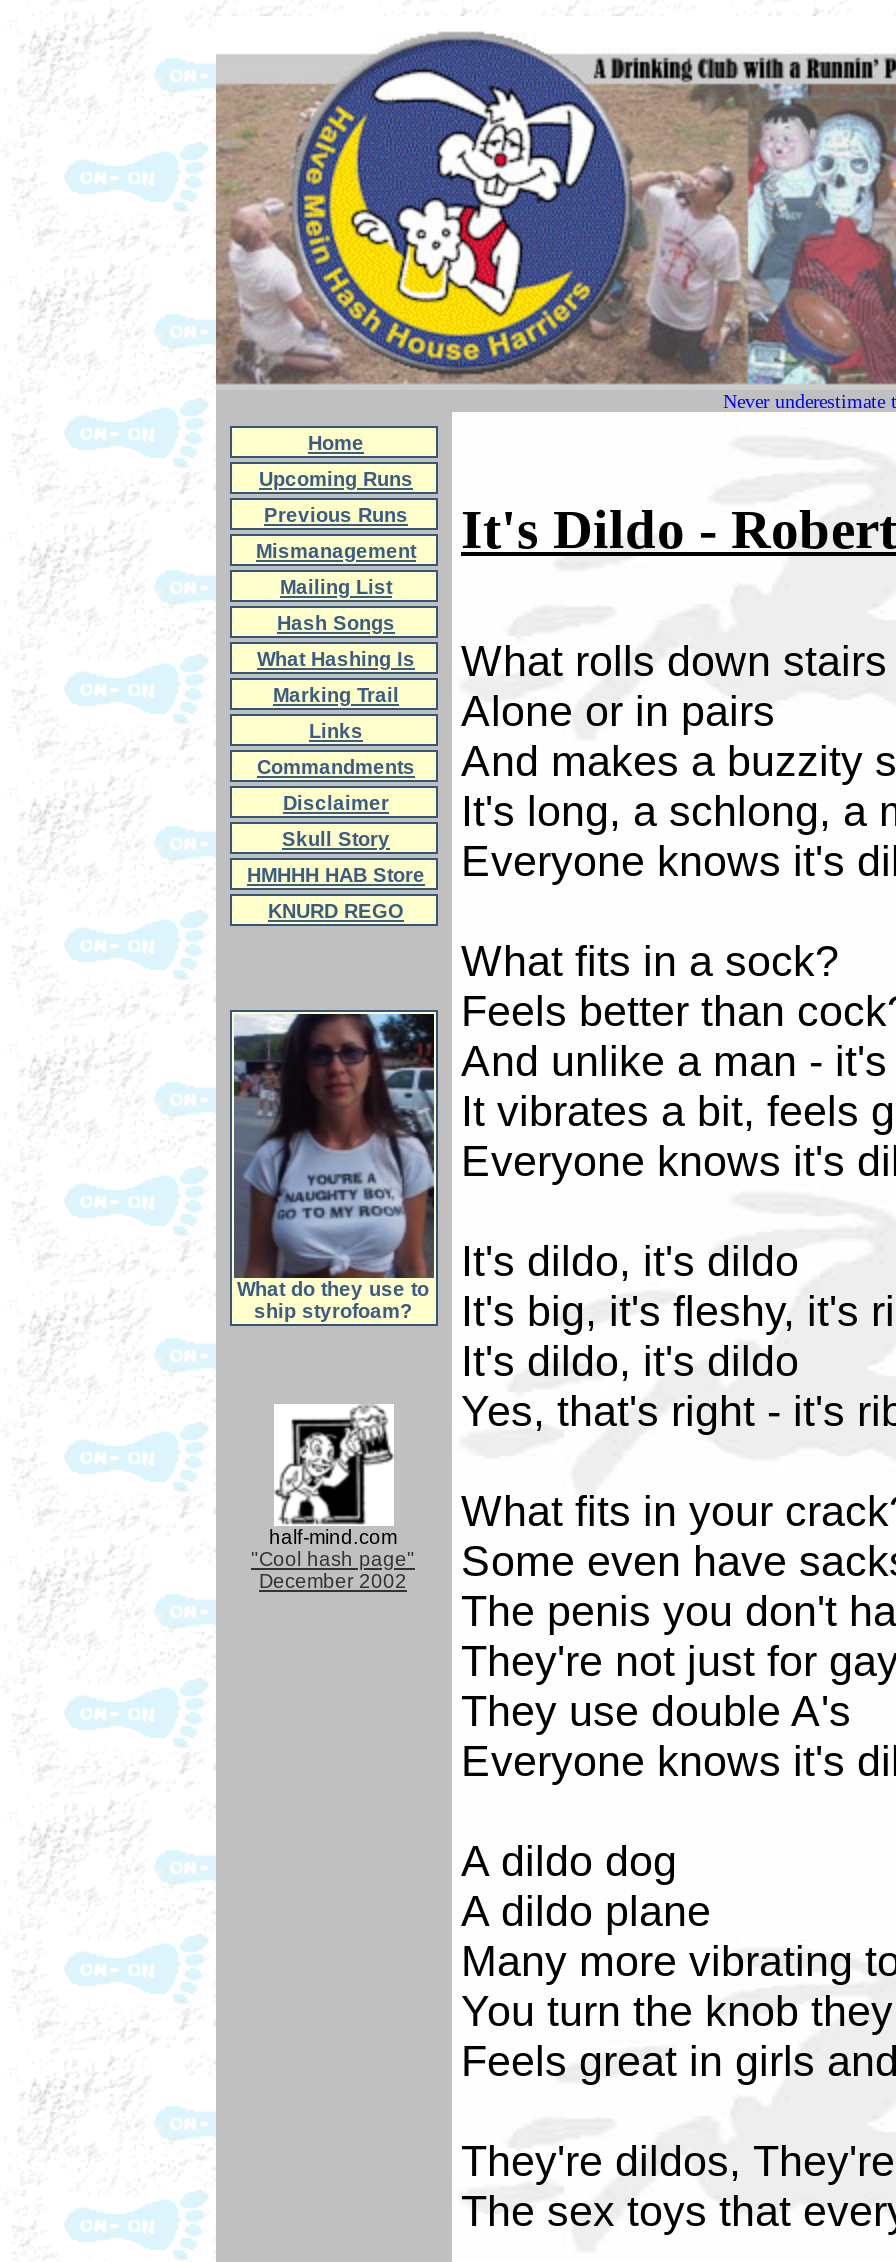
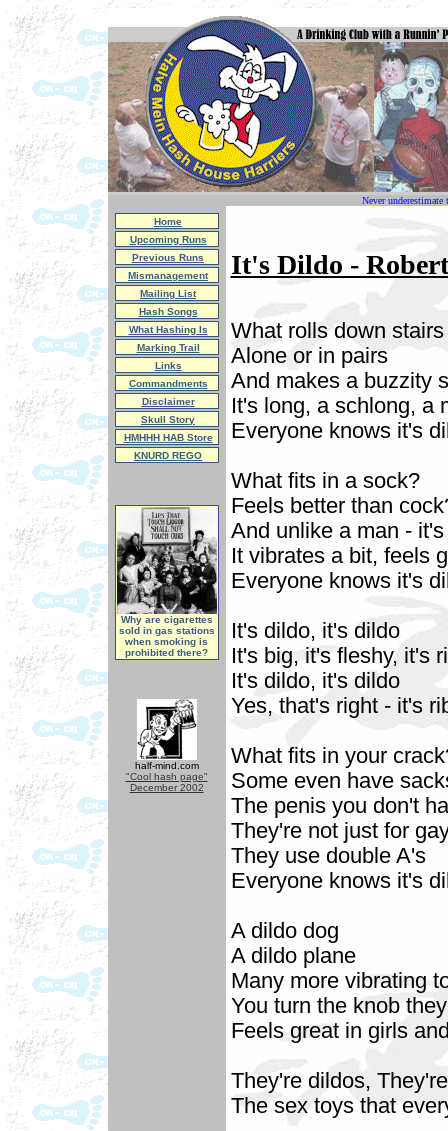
- [image]
- What do they use to
- ship styrofoam?
+ [image]
+ Why are cigarettes
+ sold in gas stations
+ when smoking is
+ prohibited there?
